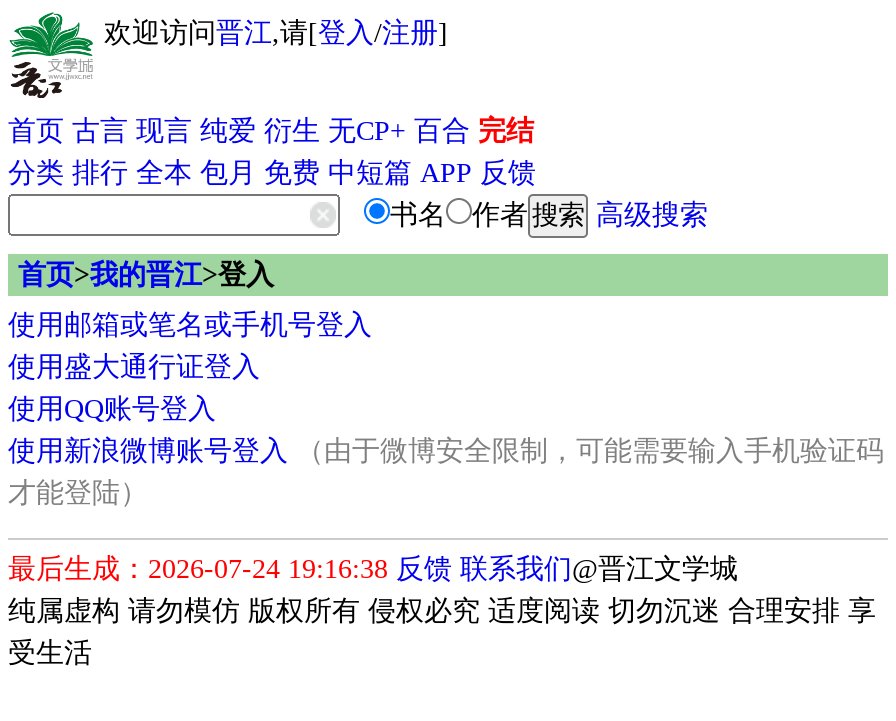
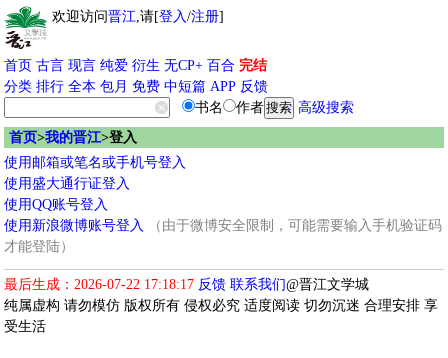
- 最后生成：2026-07-24 19:16:38 反馈 联系我们@晋江文学城
+ 最后生成：2026-07-22 17:18:17 反馈 联系我们@晋江文学城
